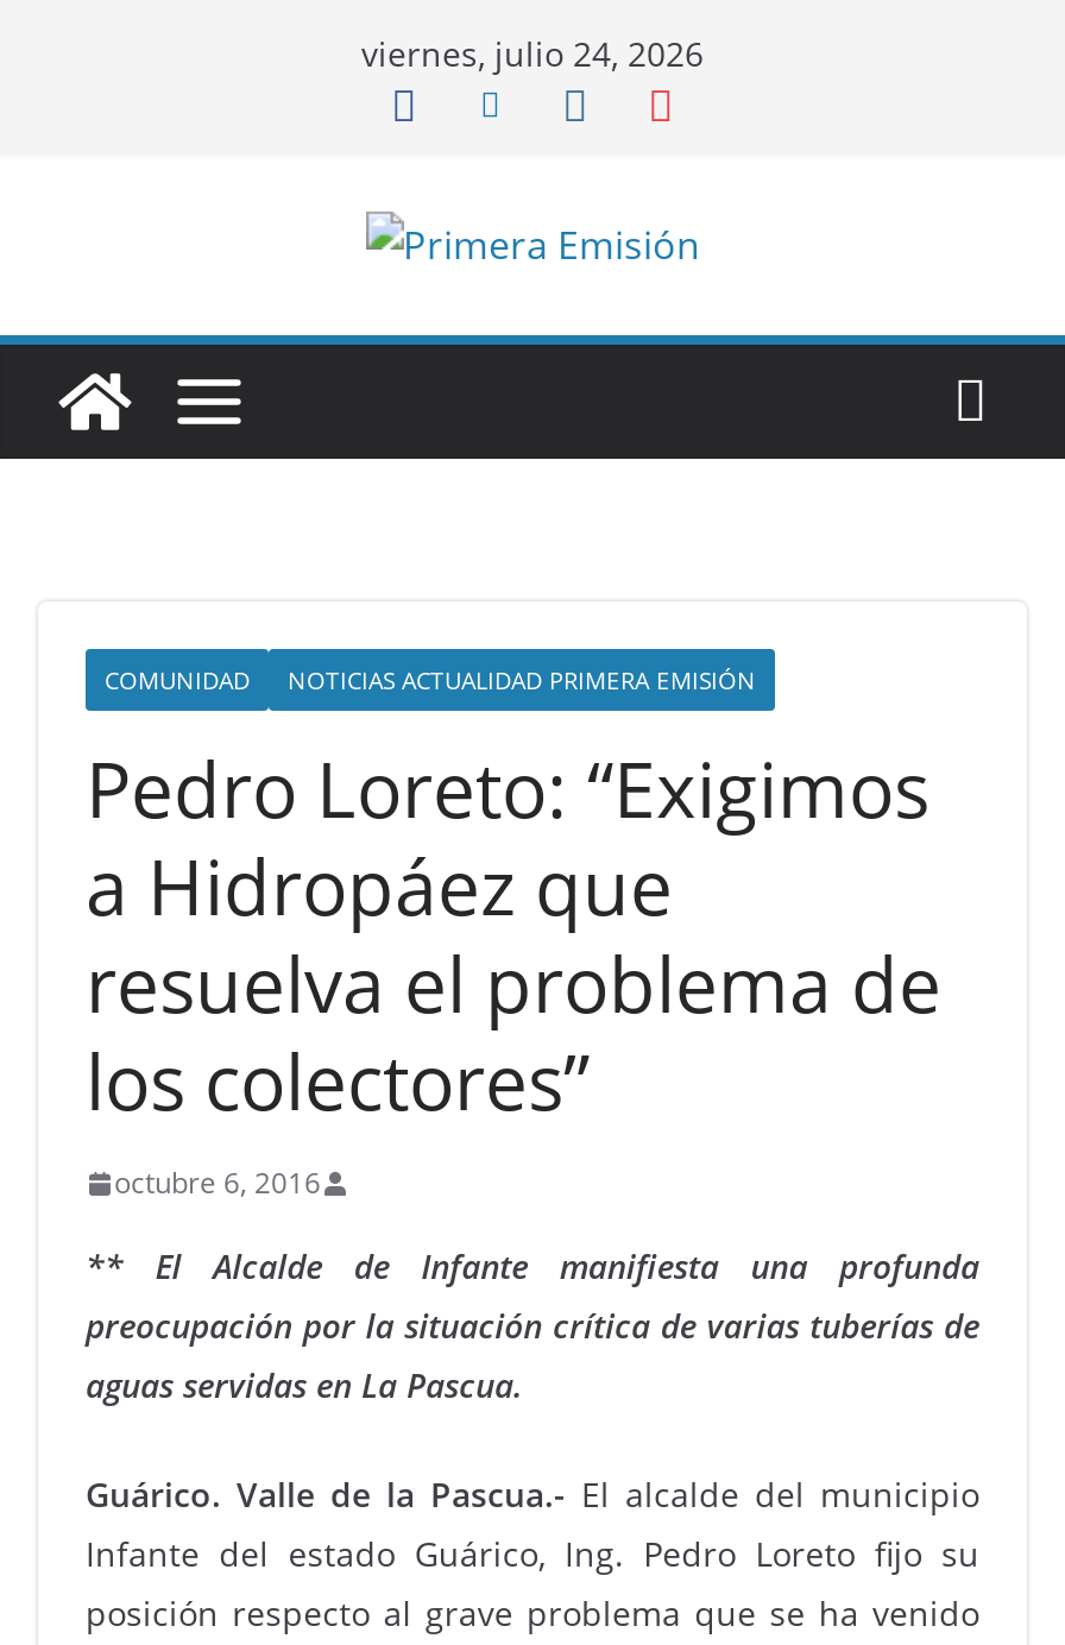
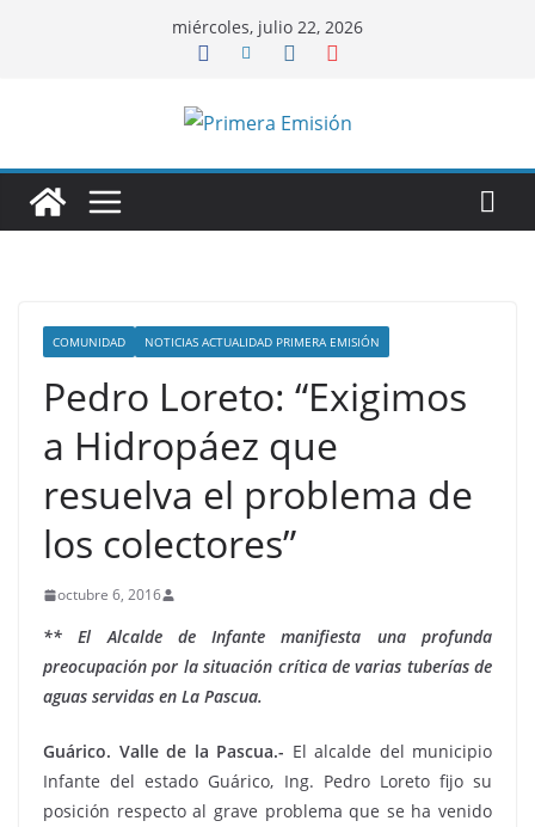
- viernes, julio 24, 2026
+ miércoles, julio 22, 2026
